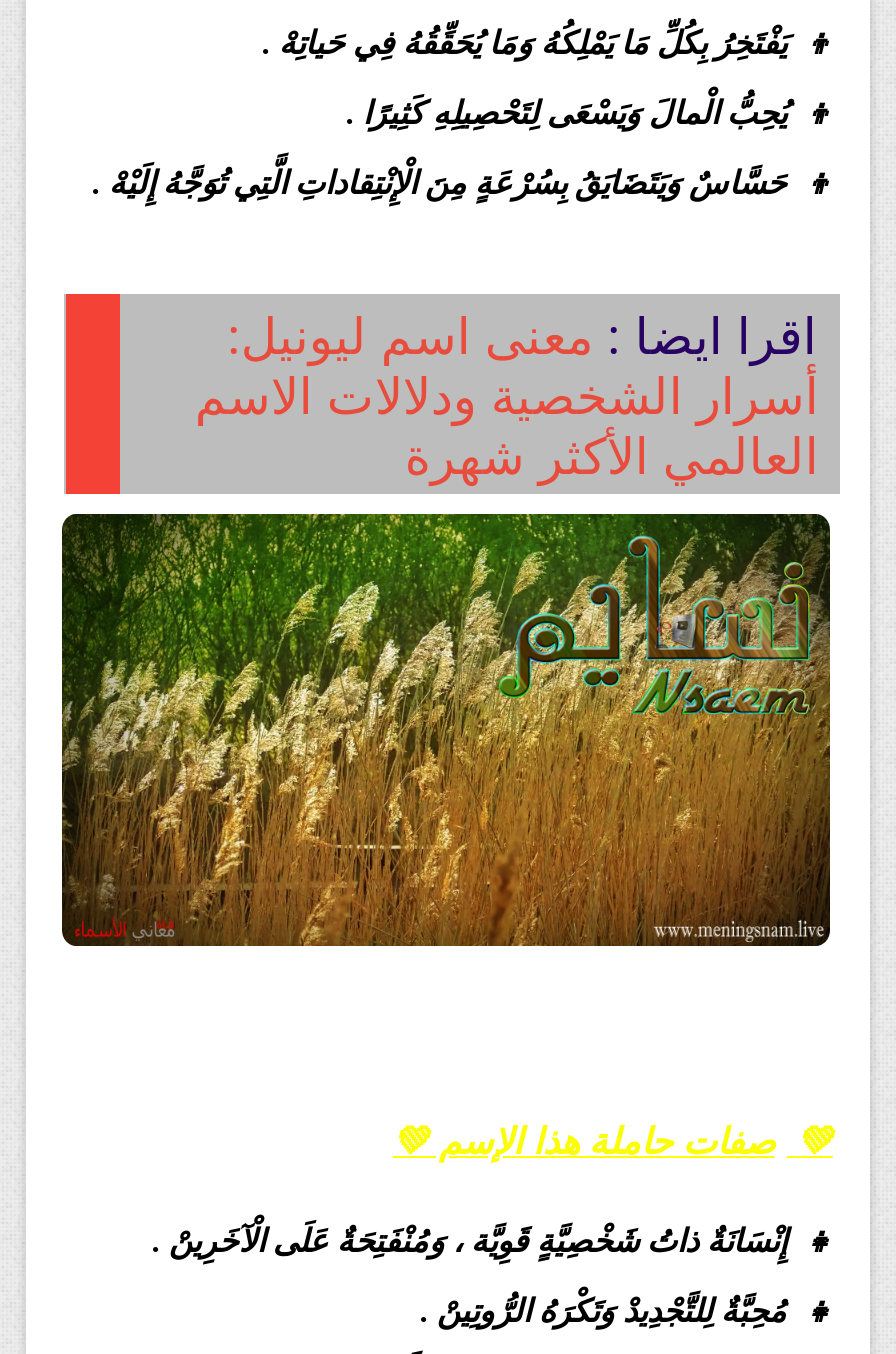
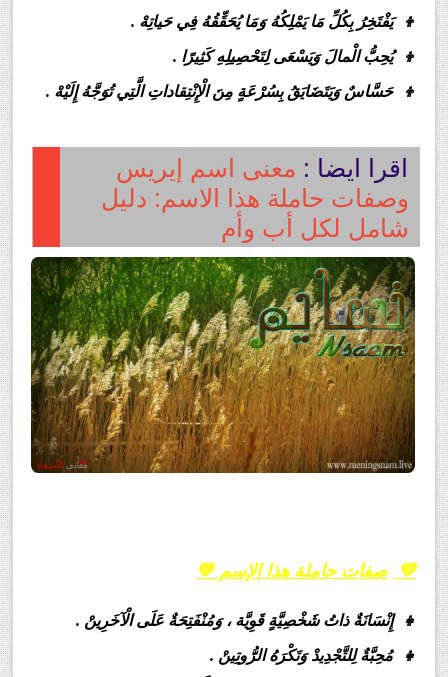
- اقرا ايضا : معنى اسم ليونيل:
- أسرار الشخصية ودلالات الاسم
- العالمي الأكثر شهرة
+ اقرا ايضا : معنى اسم إيريس
+ وصفات حاملة هذا الاسم: دليل
+ شامل لكل أب وأم
